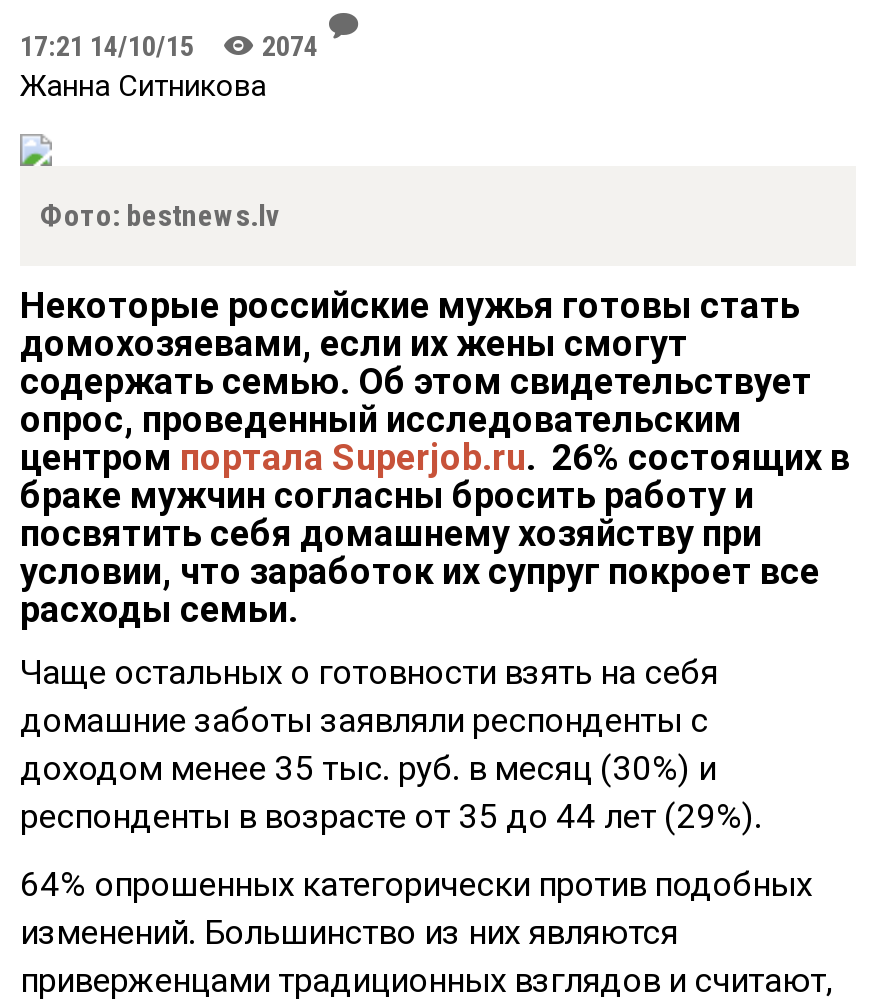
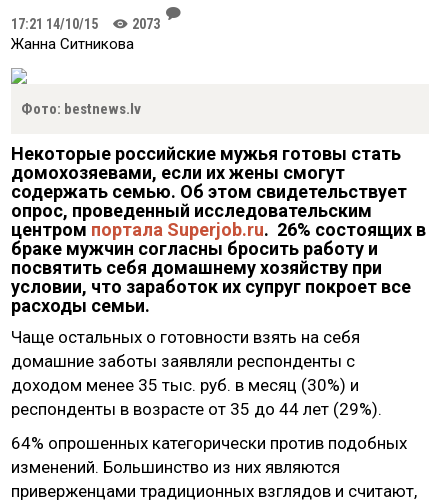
- 17:21 14/10/15 K 2074
+ 17:21 14/10/15 K 2073
